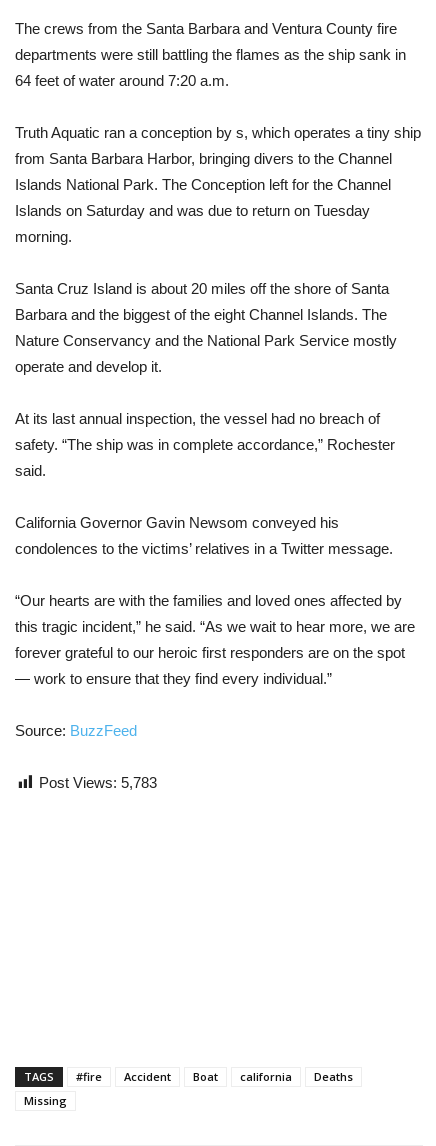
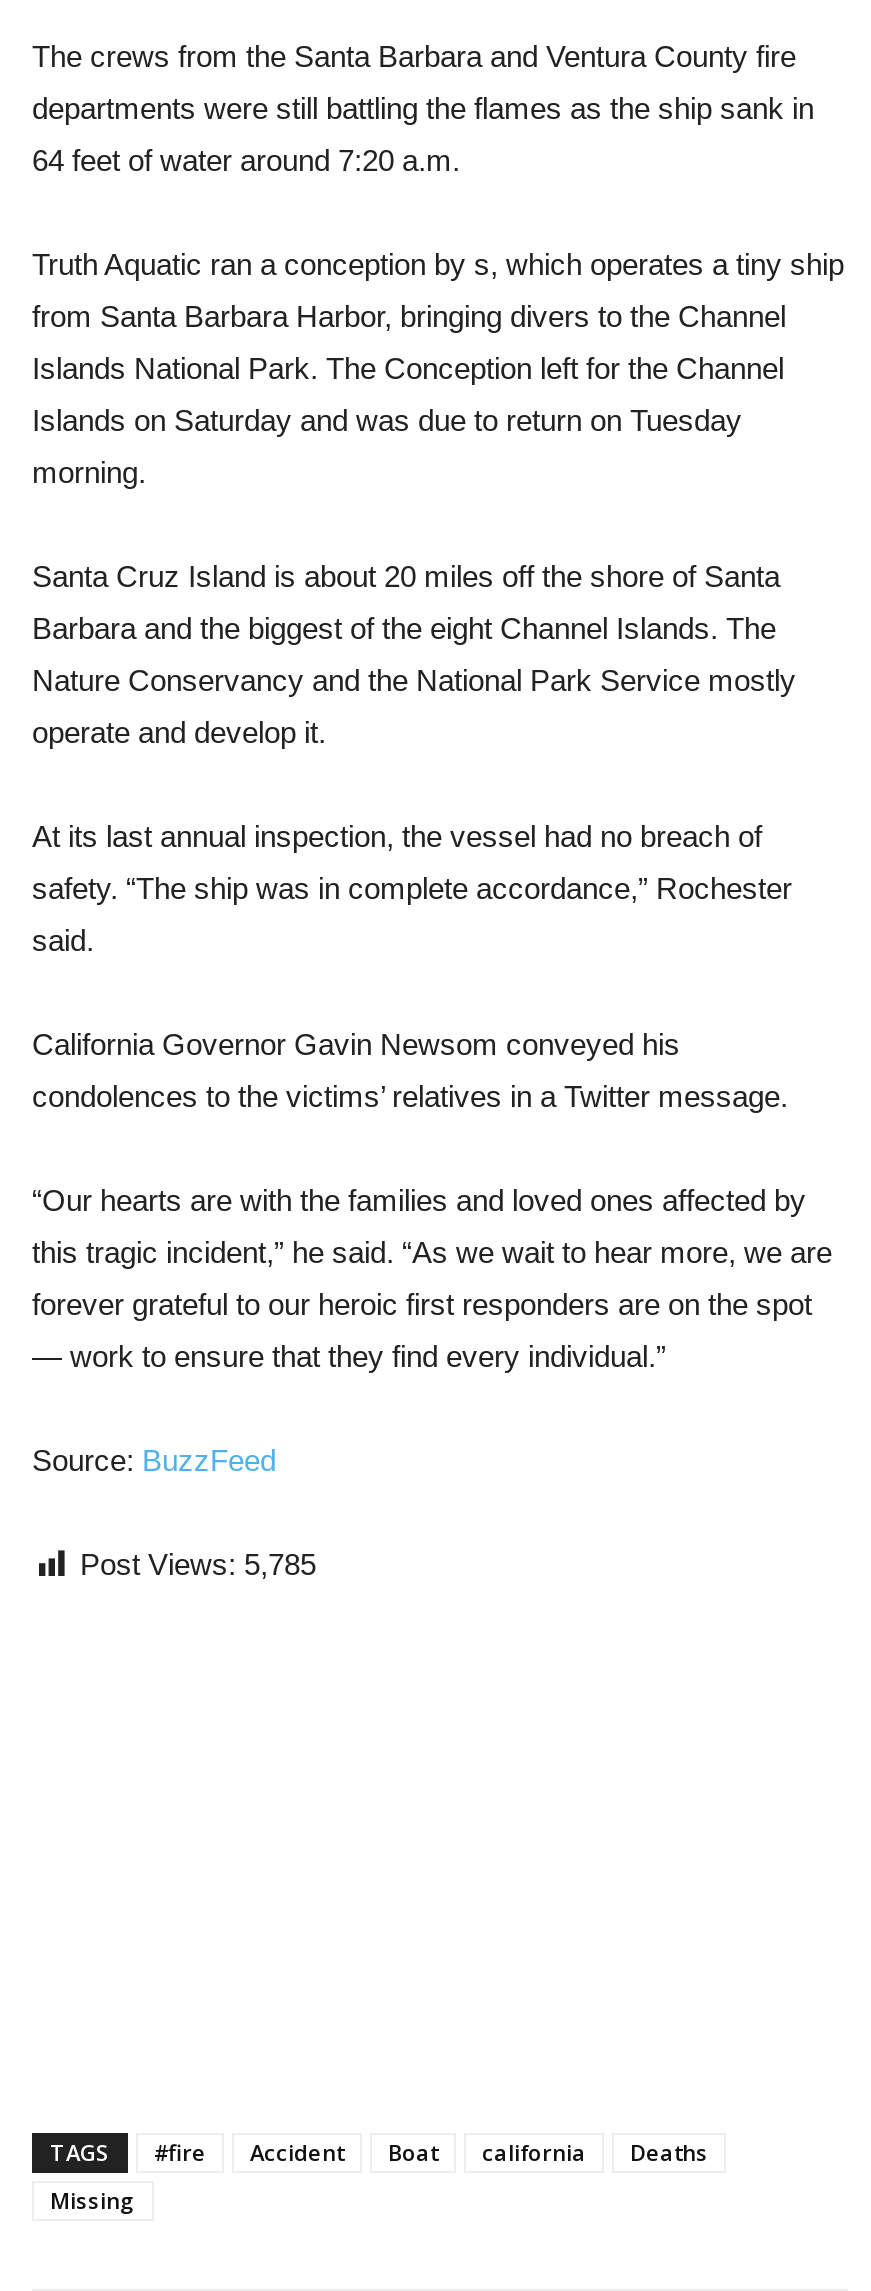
- Post Views: 5,783
+ Post Views: 5,785
